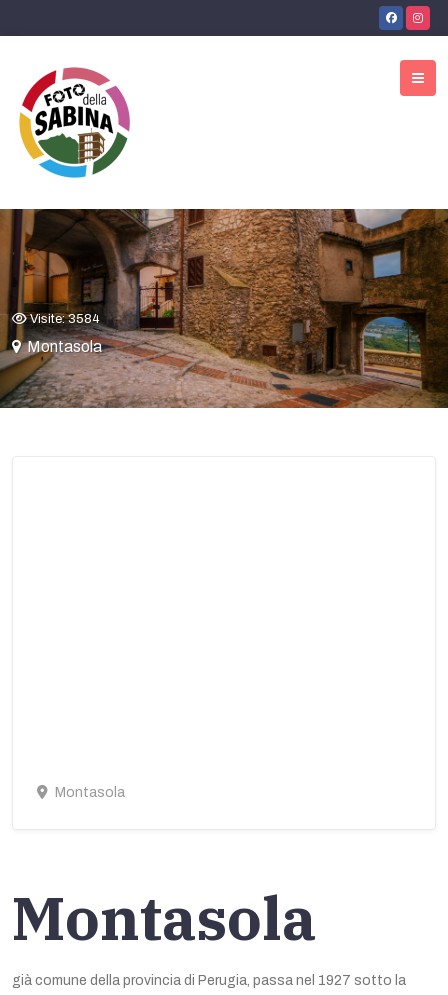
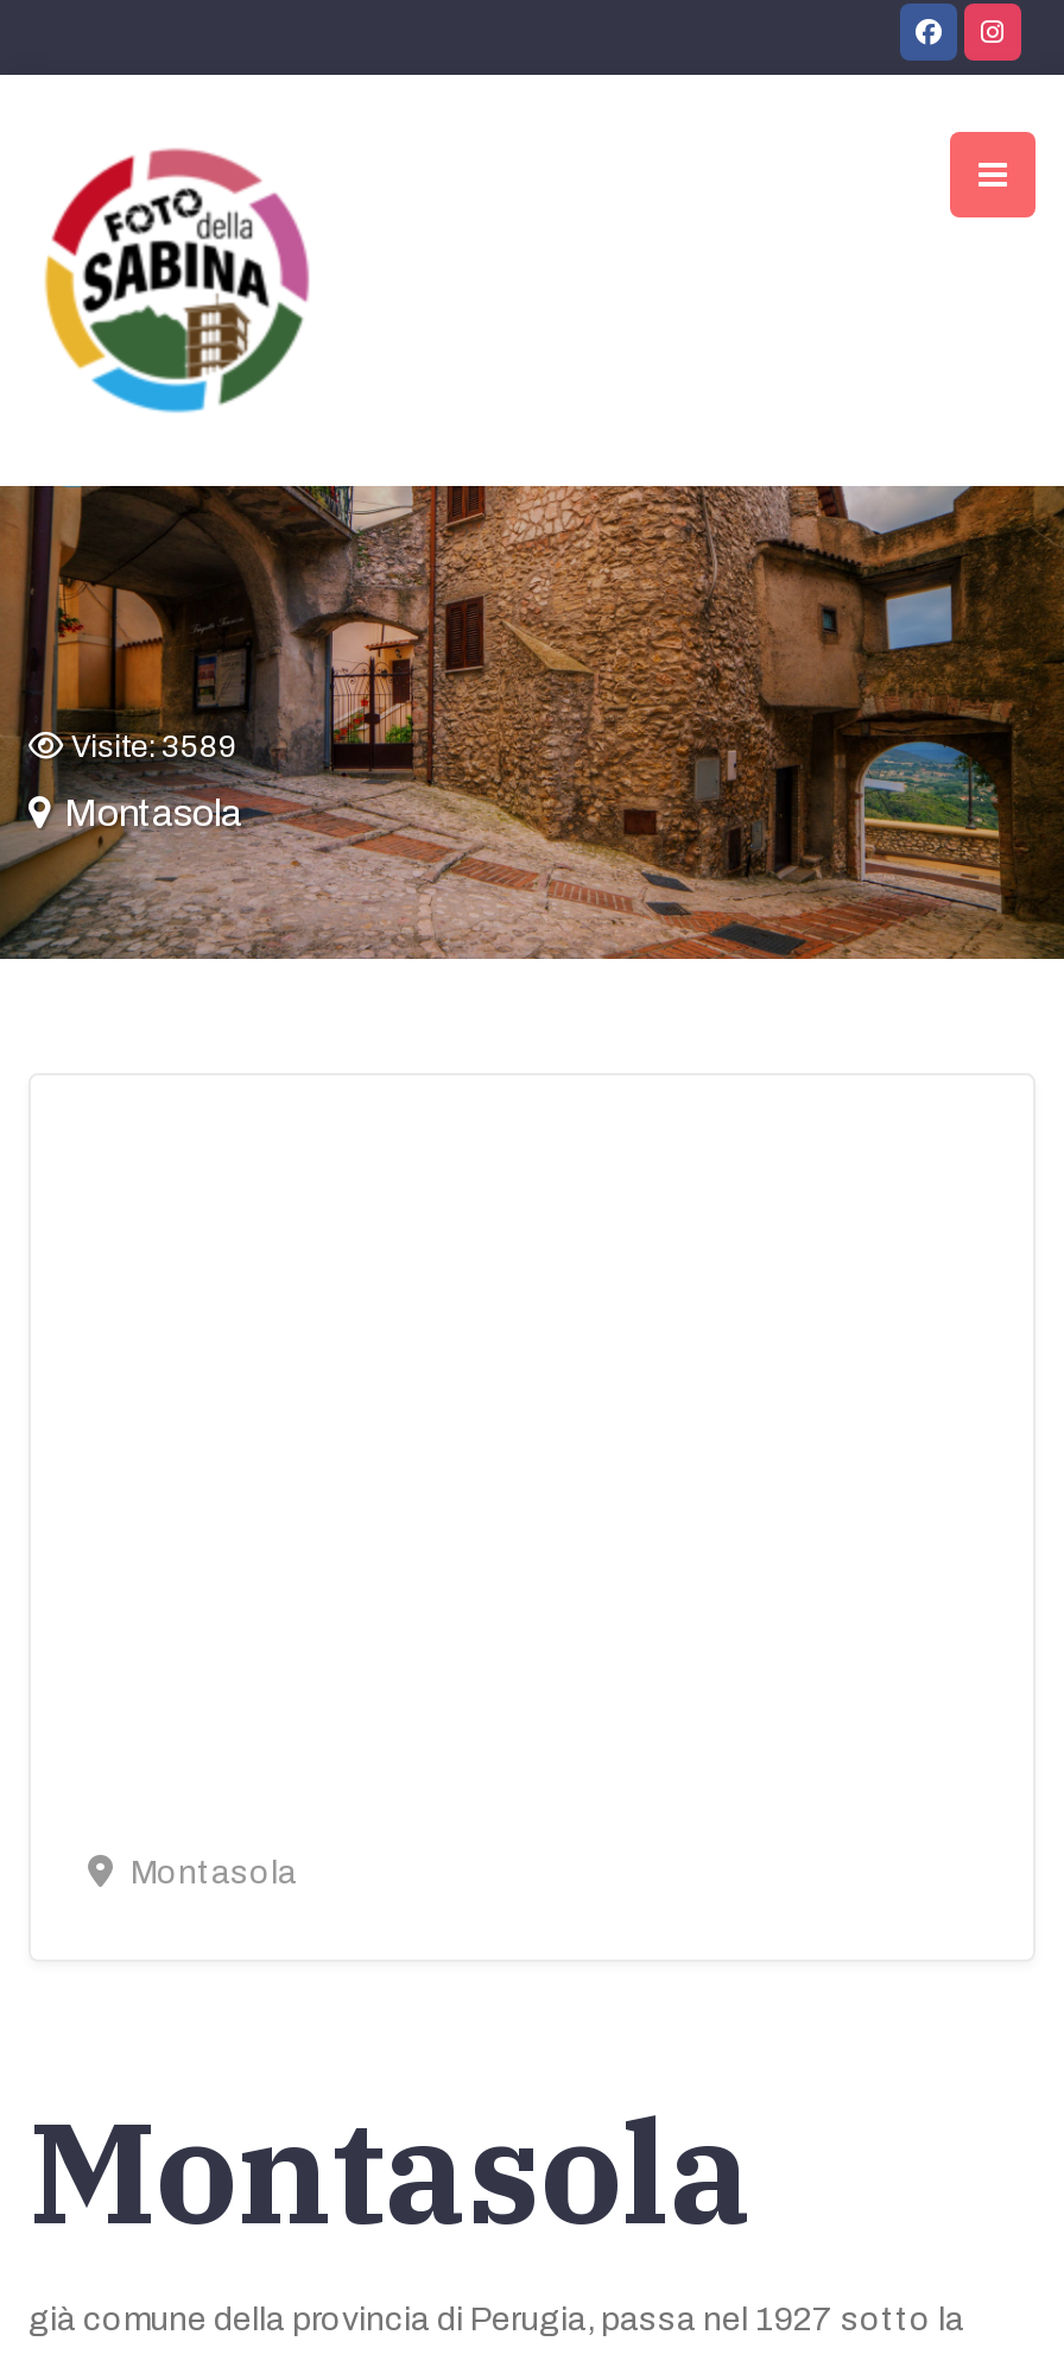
- Visite: 3584
+ Visite: 3589
